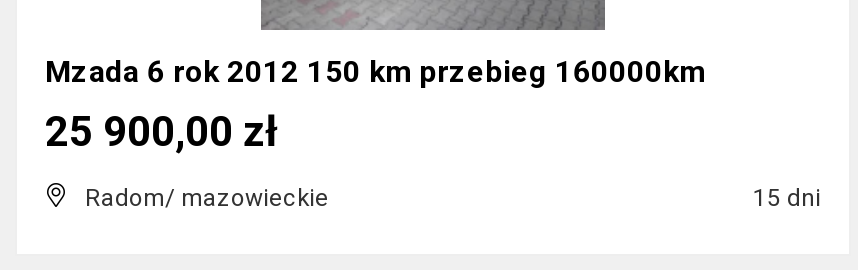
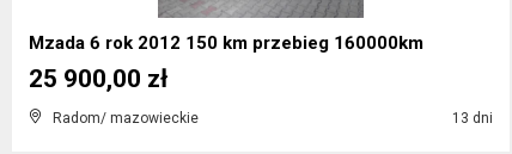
- 15 dni
+ 13 dni
